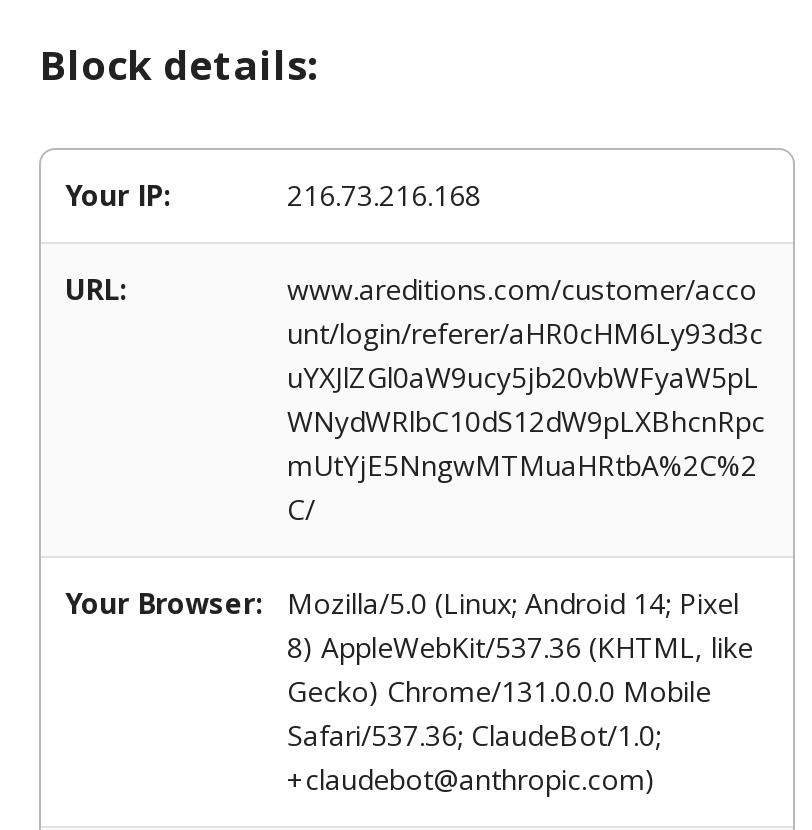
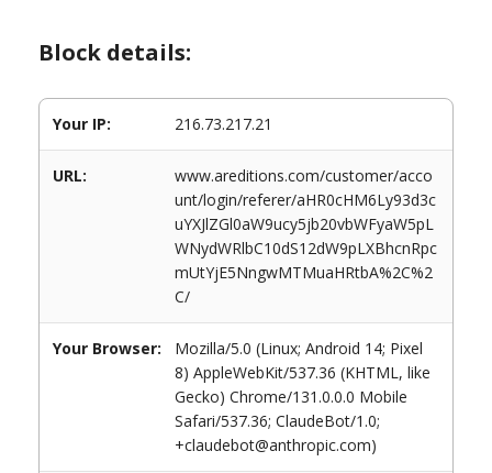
- 216.73.216.168
+ 216.73.217.21
